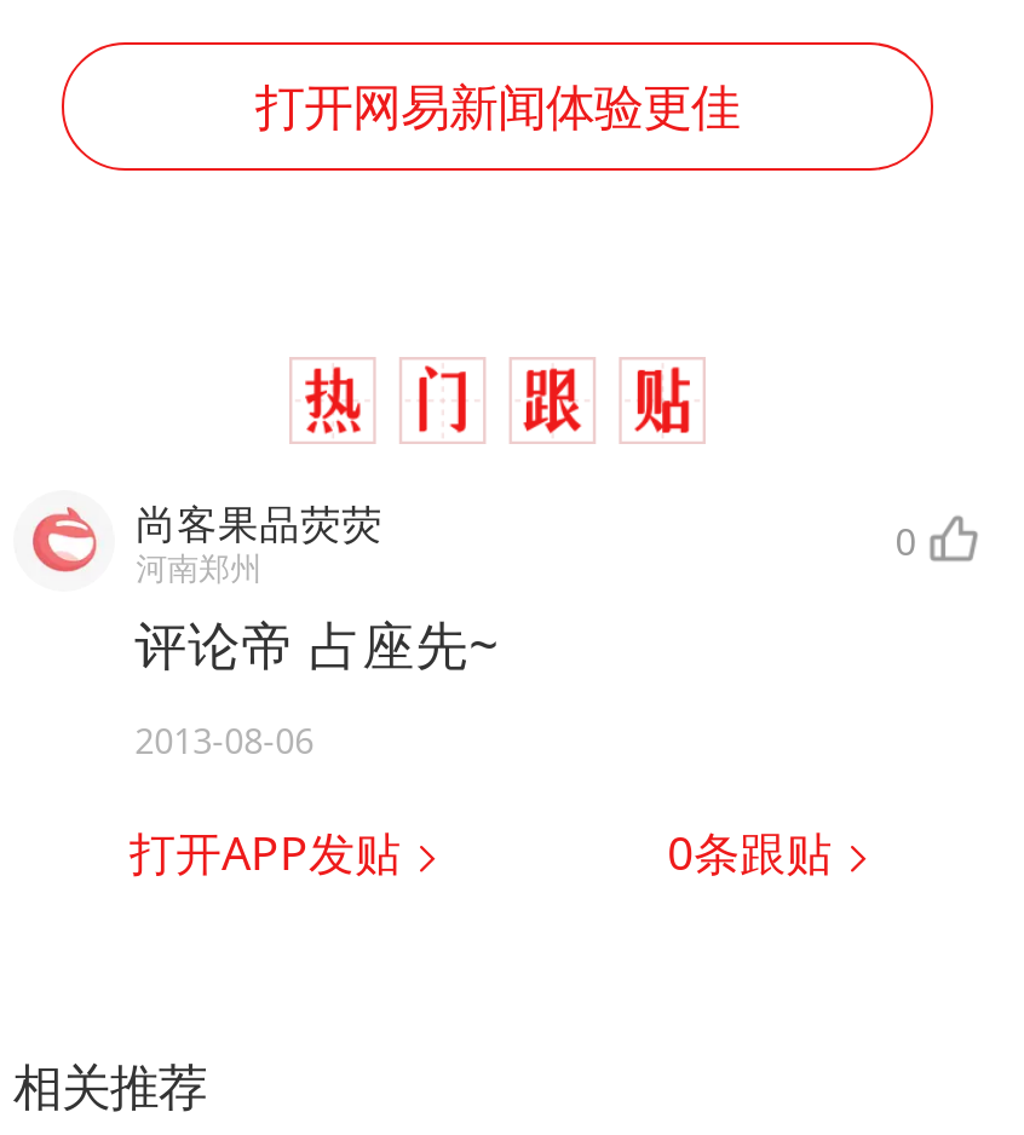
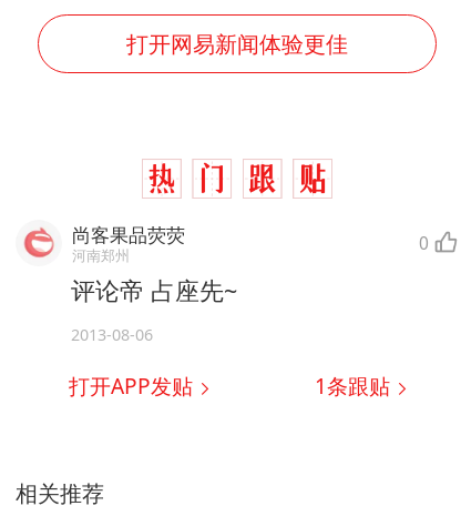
- 0条跟贴
+ 1条跟贴
